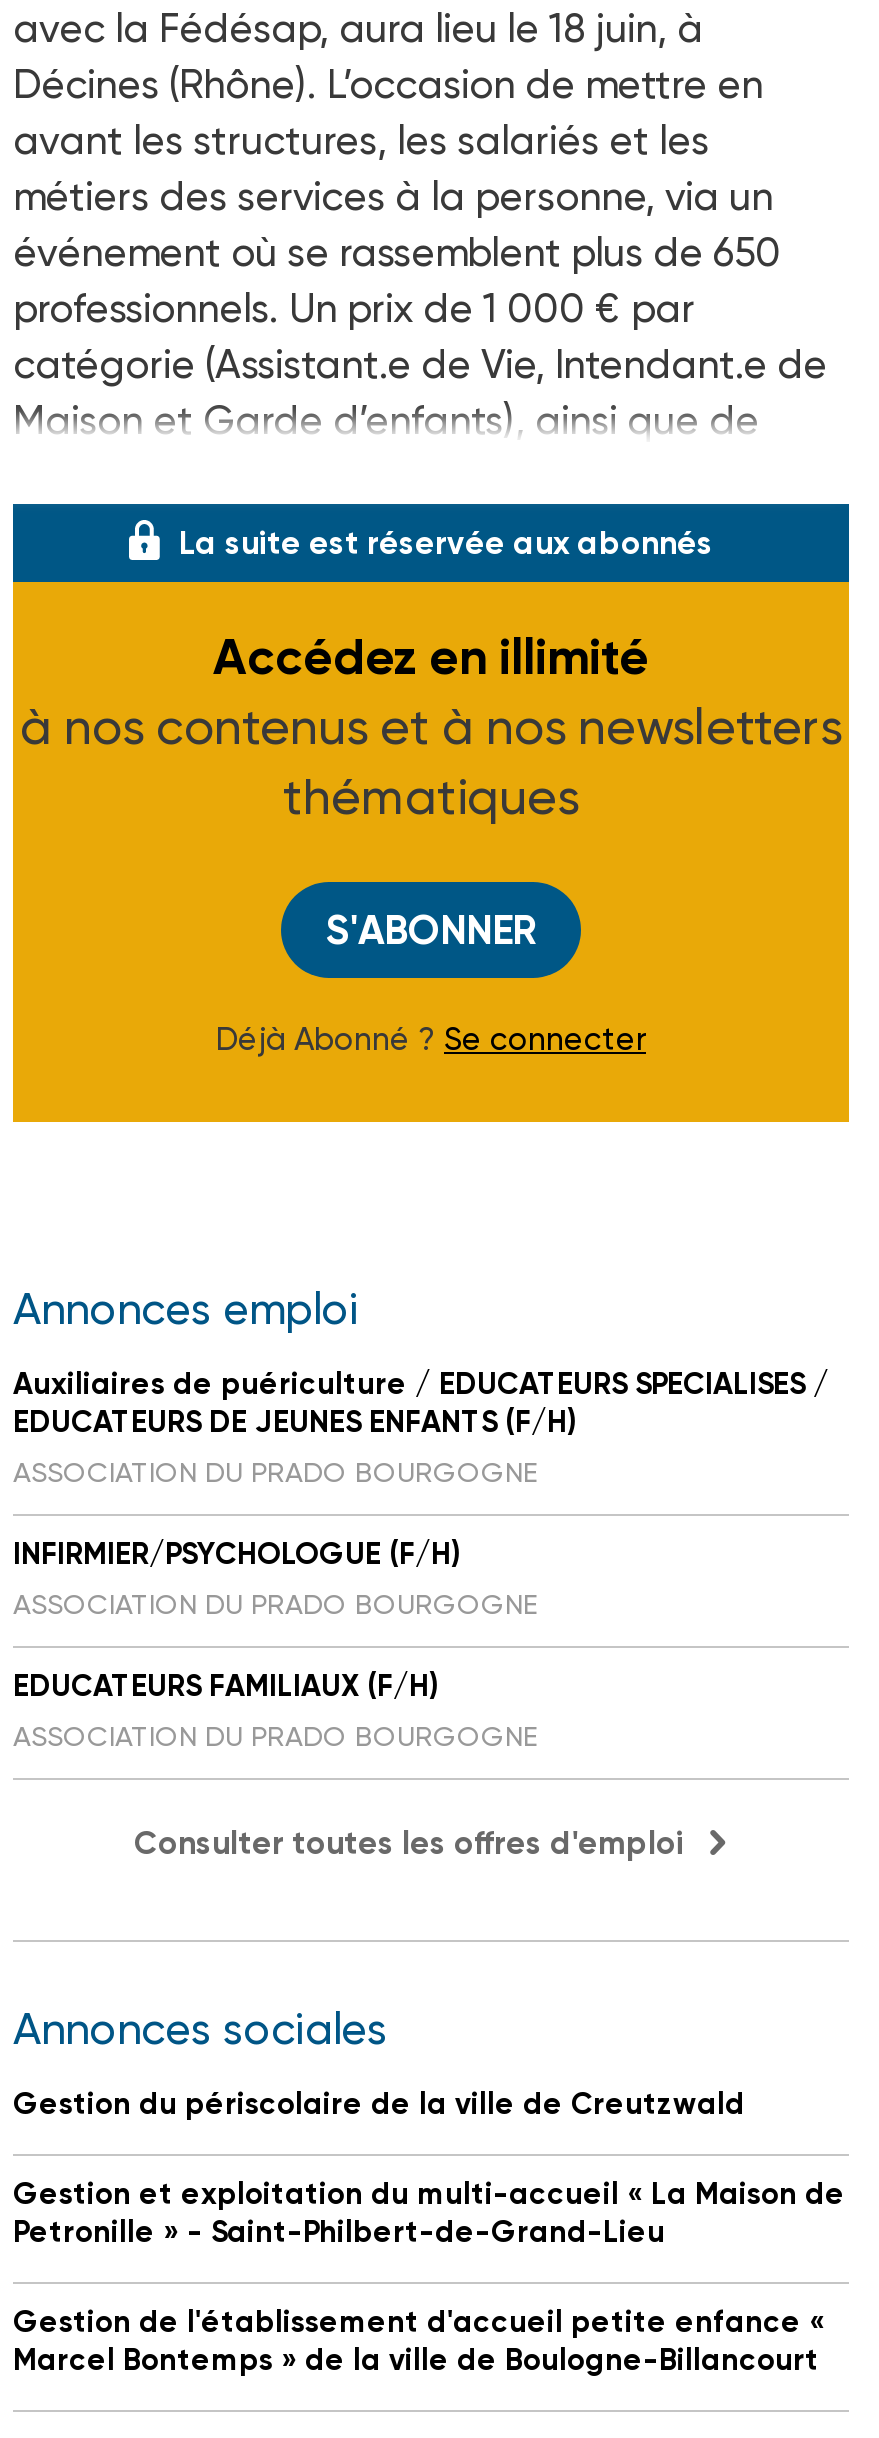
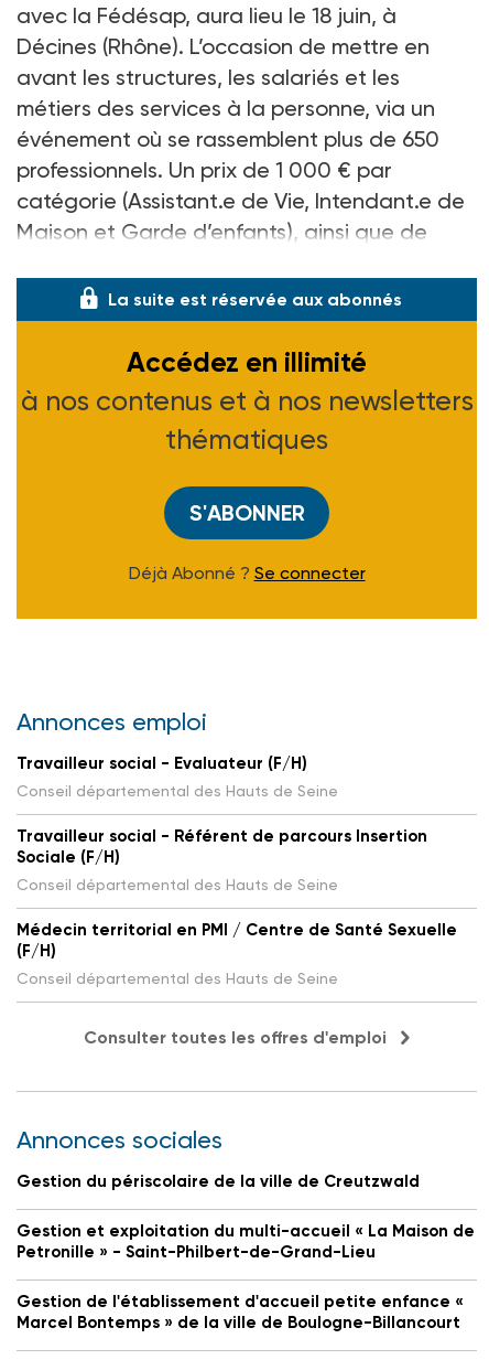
- Auxiliaires de puériculture / EDUCATEURS SPECIALISES /
- EDUCATEURS DE JEUNES ENFANTS (F/H)
- ASSOCIATION DU PRADO BOURGOGNE
+ Travailleur social - Evaluateur (F/H)
+ Conseil départemental des Hauts de Seine

- INFIRMIER/PSYCHOLOGUE (F/H)
- ASSOCIATION DU PRADO BOURGOGNE
+ Travailleur social - Référent de parcours Insertion
+ Sociale (F/H)
+ Conseil départemental des Hauts de Seine

- EDUCATEURS FAMILIAUX (F/H)
- ASSOCIATION DU PRADO BOURGOGNE
+ Médecin territorial en PMI / Centre de Santé Sexuelle
+ (F/H)
+ Conseil départemental des Hauts de Seine
